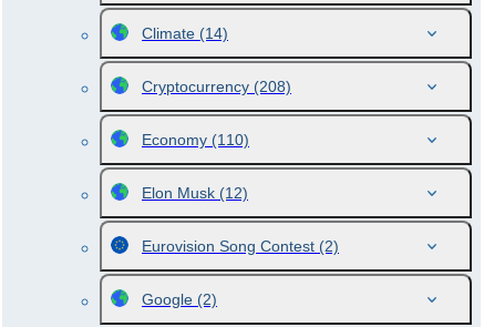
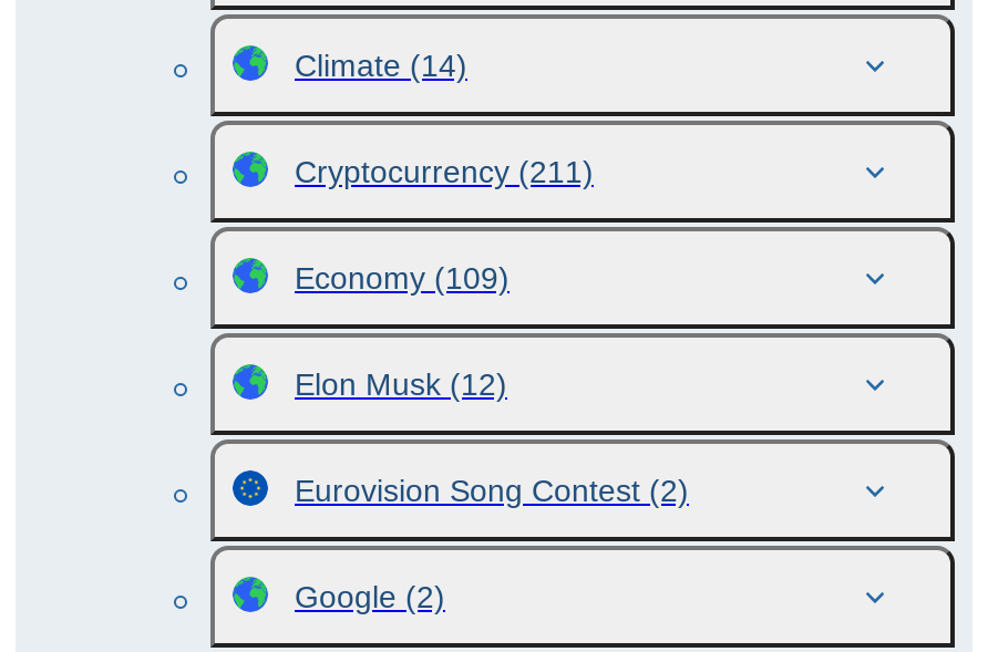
- Cryptocurrency (208)
+ Cryptocurrency (211)

- Economy (110)
+ Economy (109)
